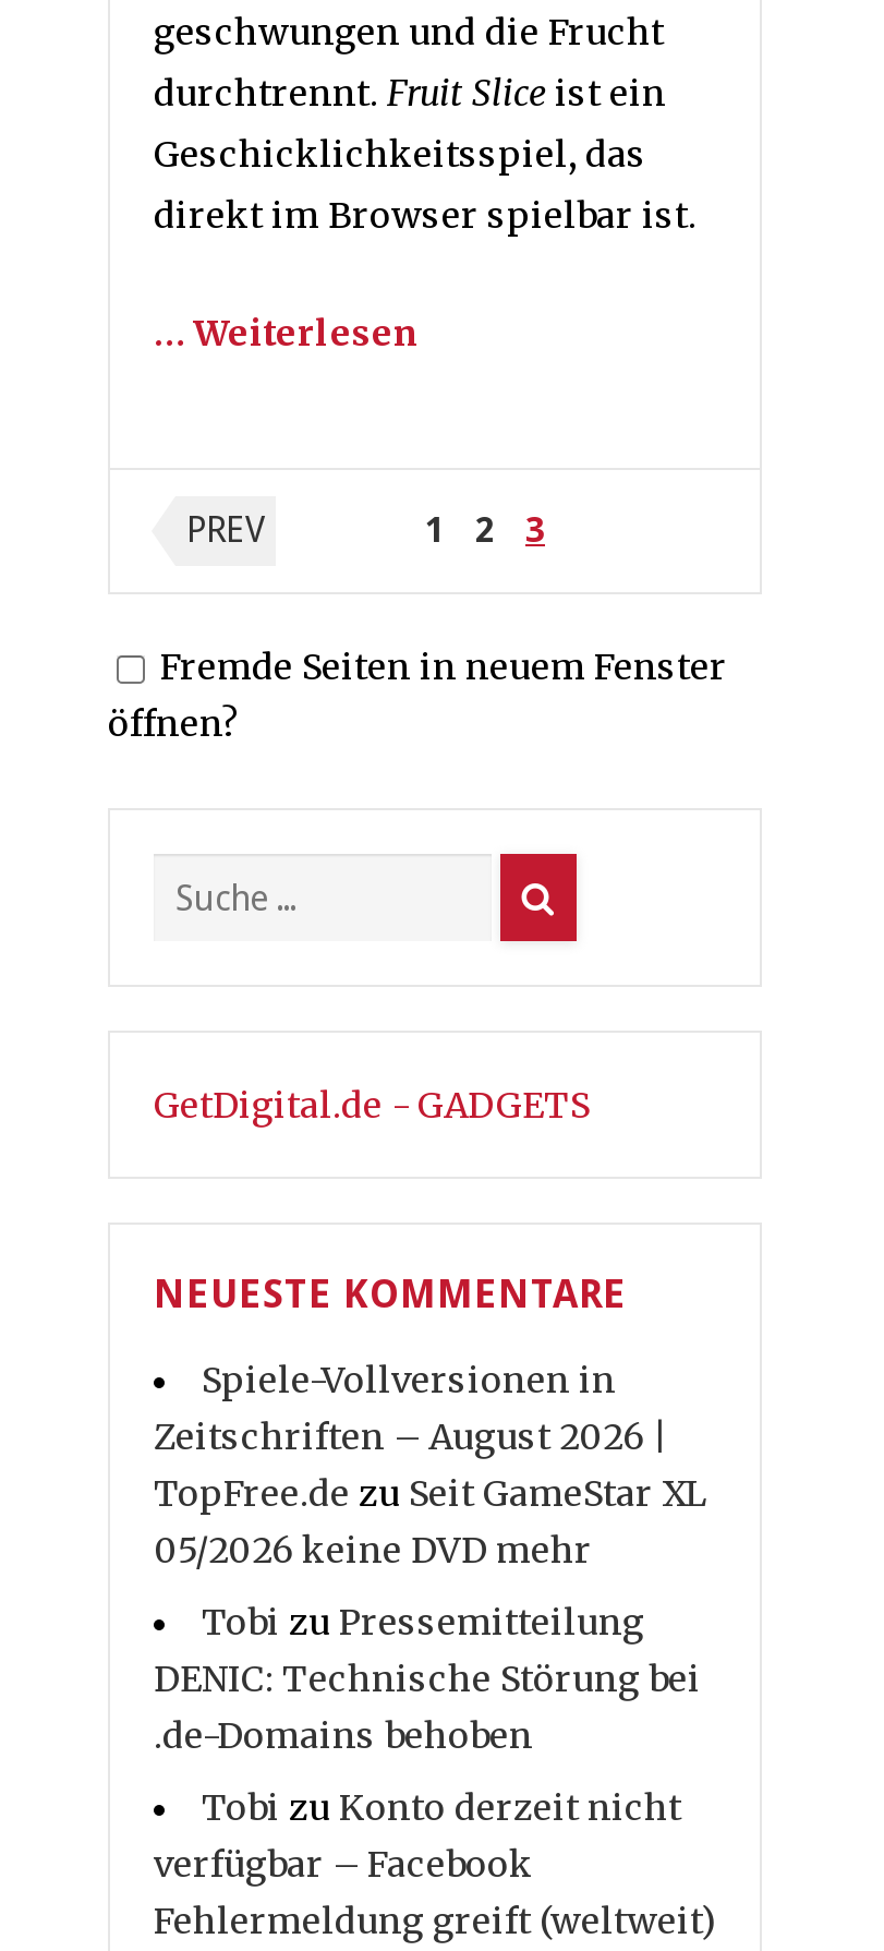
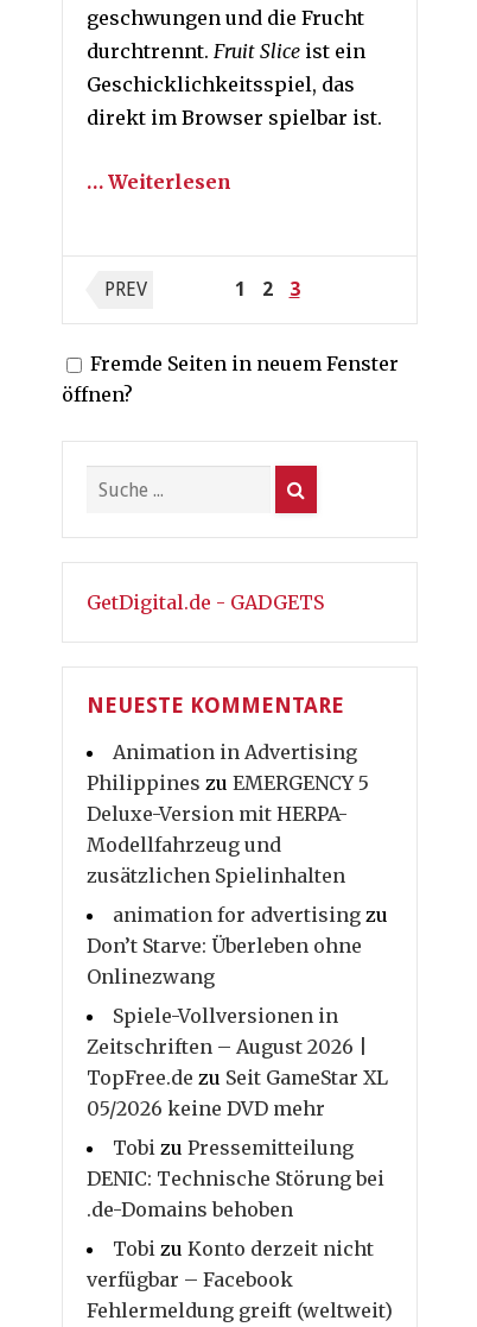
+ Animation in Advertising
+ Philippines zu EMERGENCY 5
+ Deluxe-Version mit HERPA-
+ Modellfahrzeug und
+ zusätzlichen Spielinhalten
+ animation for advertising zu
+ Don’t Starve: Überleben ohne
+ Onlinezwang
